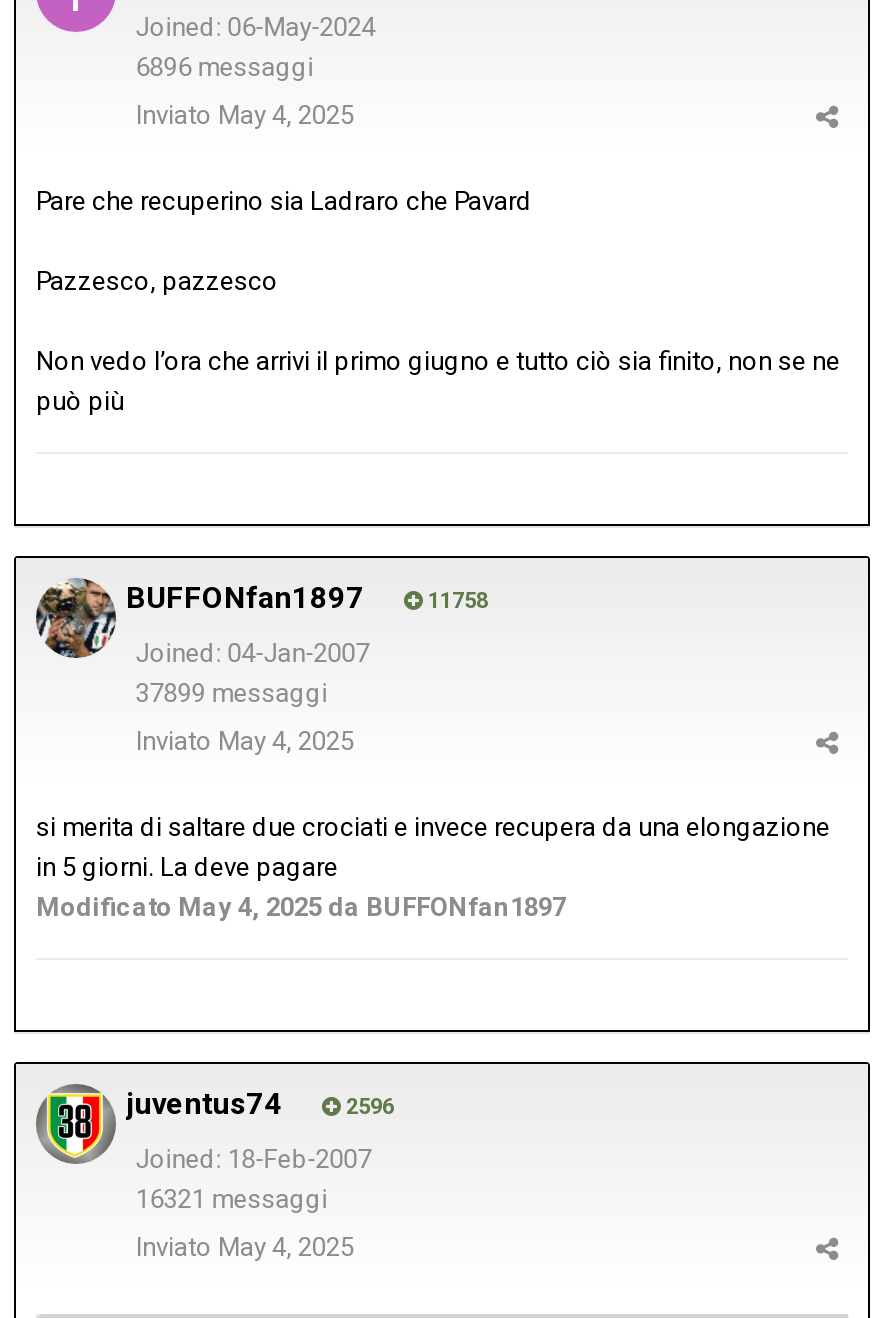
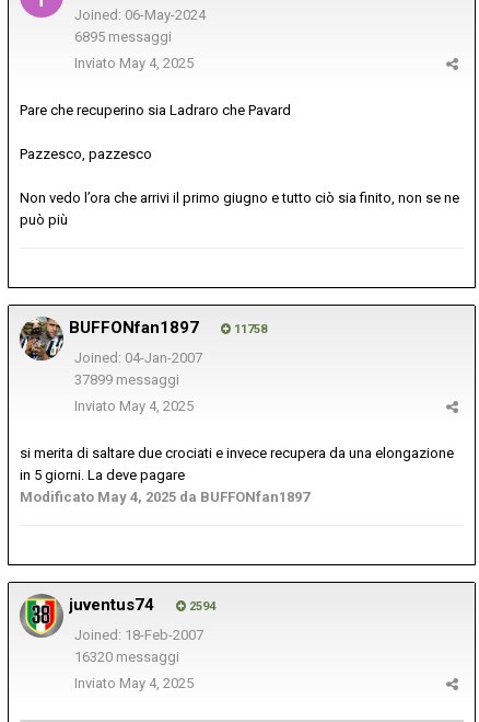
- 6896 messaggi
+ 6895 messaggi

- 2596
+ 2594

- 16321 messaggi
+ 16320 messaggi
